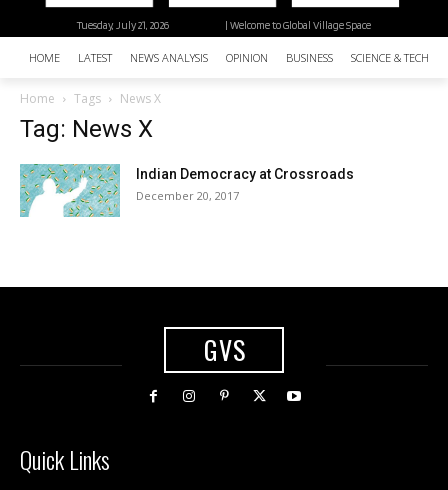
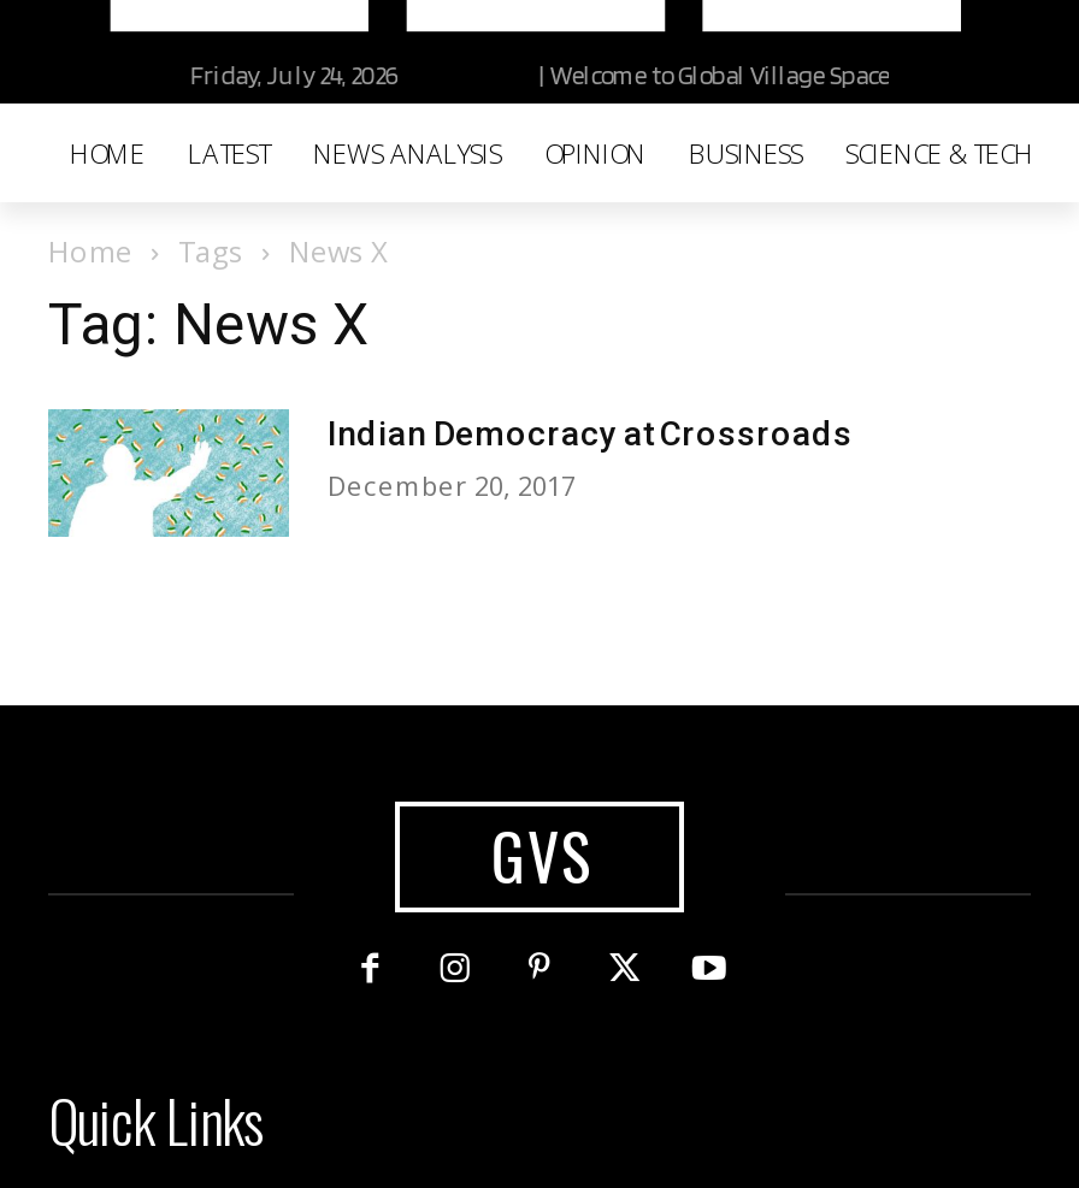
- Tuesday, July 21, 2026
+ Friday, July 24, 2026
